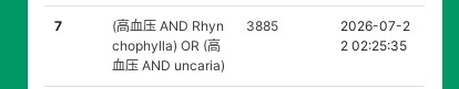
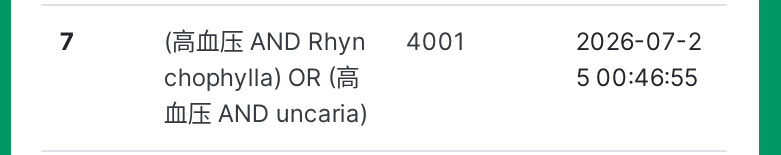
- (高血压 AND Rhyn 3885
+ (高血压 AND Rhyn 4001

- 2 02:25:35
+ 5 00:46:55
